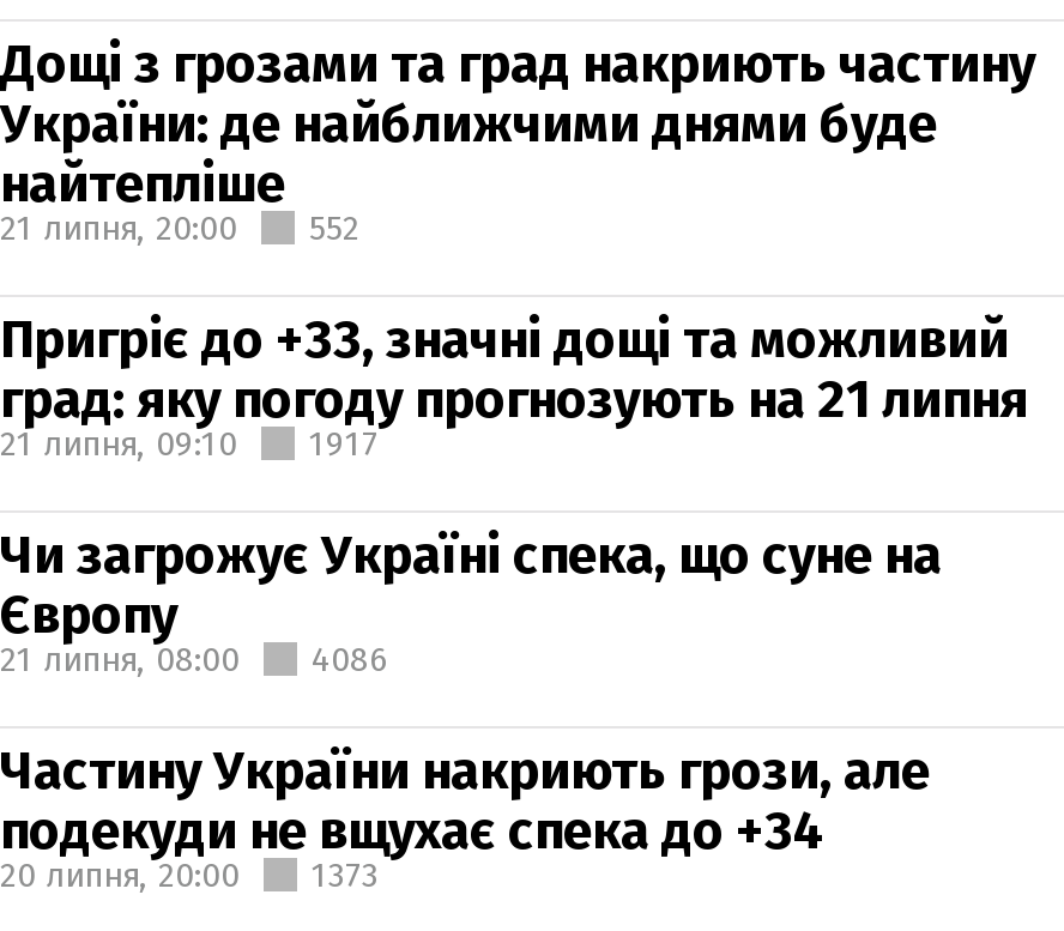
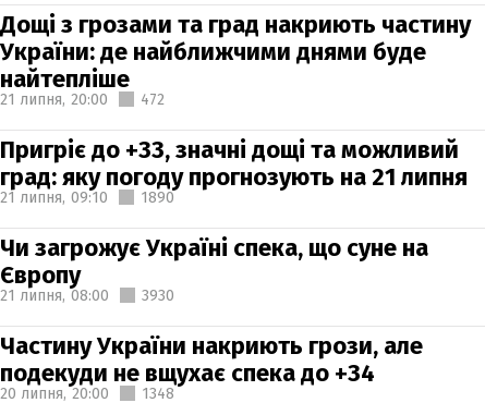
- 21 липня, 20:00 552
+ 21 липня, 20:00 472

- 1917
+ 1890

- 21 липня, 08:00 4086
+ 21 липня, 08:00 3930

- 20 липня, 20:00 1373
+ 20 липня, 20:00 1348
